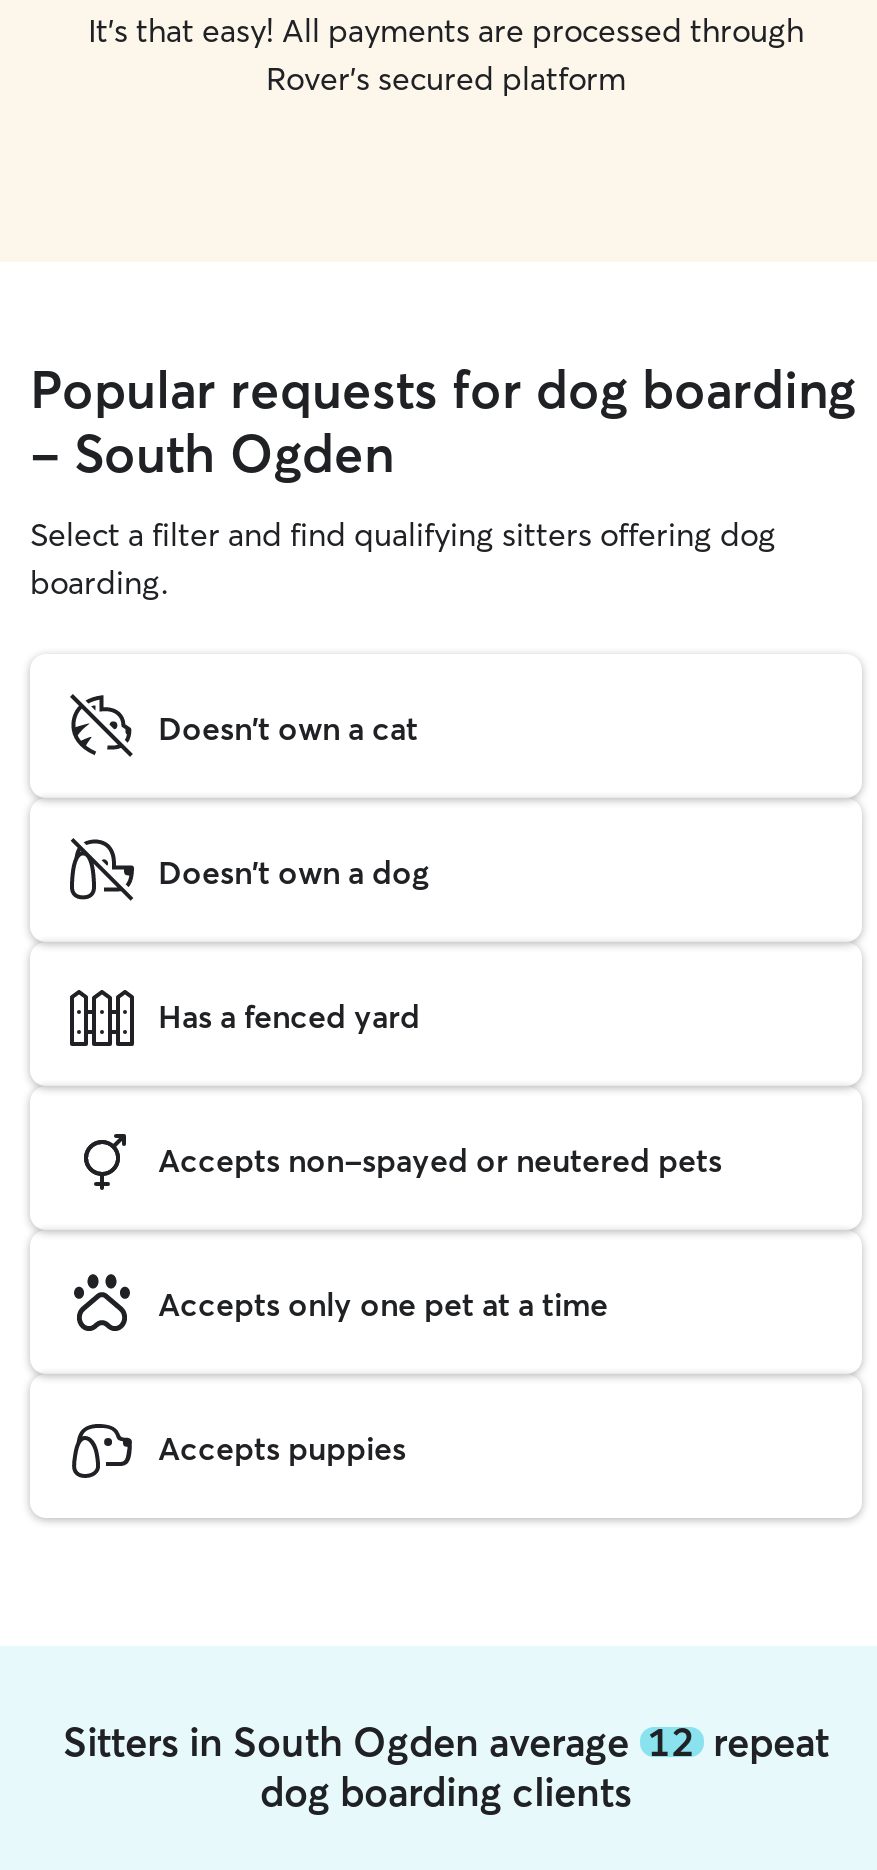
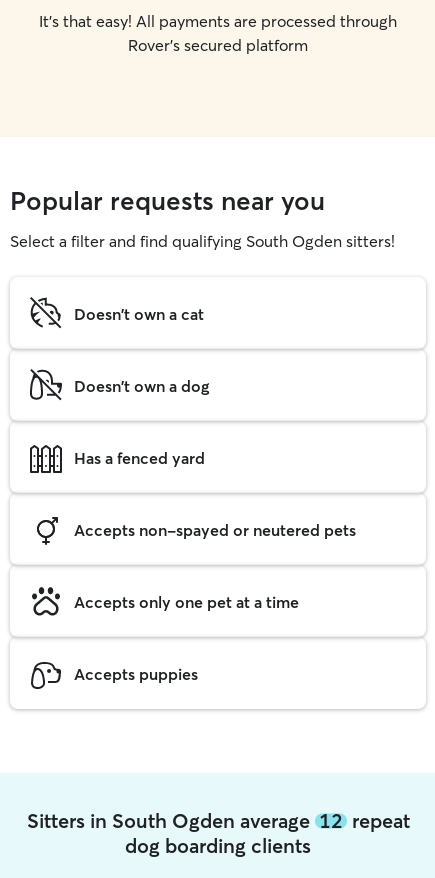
- Popular requests for dog boarding
- - South Ogden
- Select a filter and find qualifying sitters offering dog
- boarding.
+ Popular requests near you
+ Select a filter and find qualifying South Ogden sitters!
